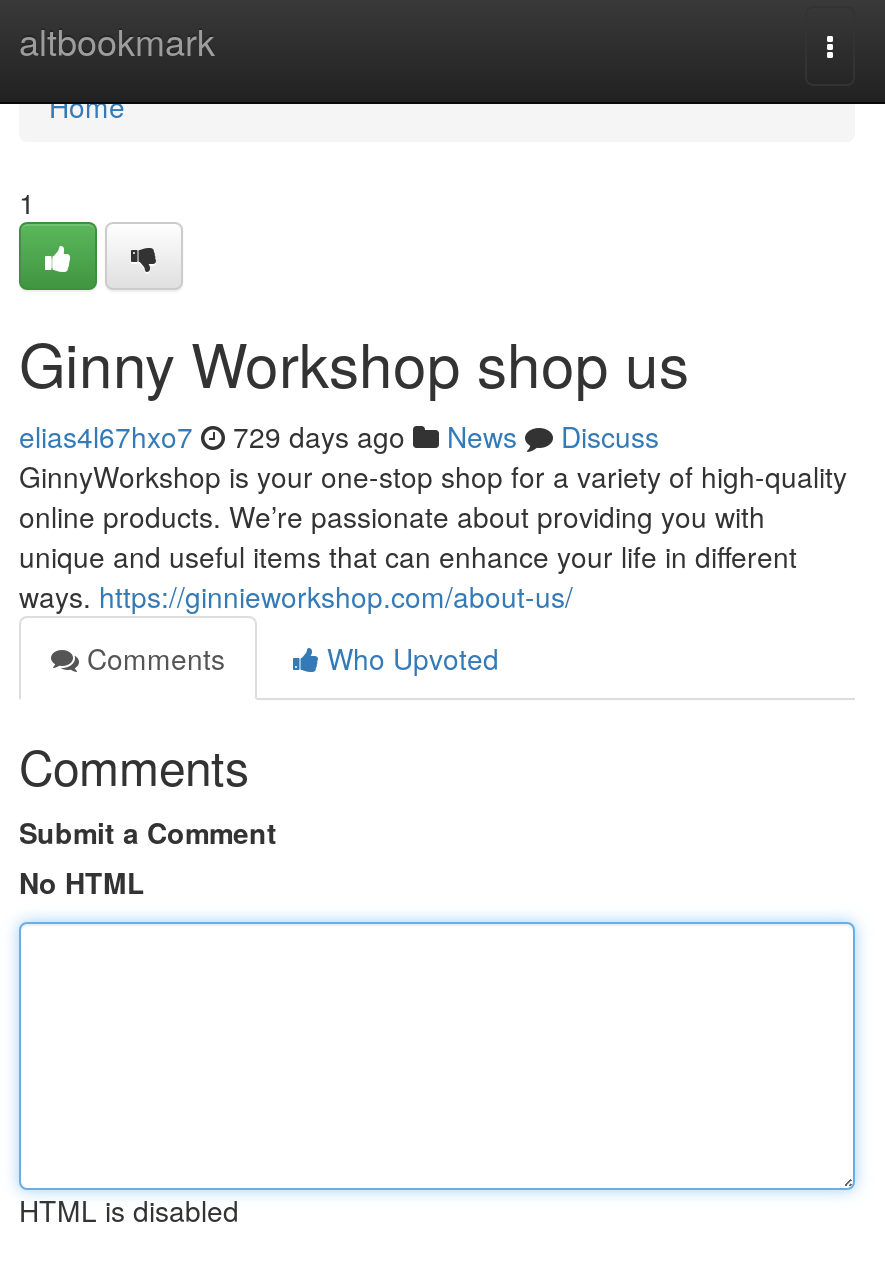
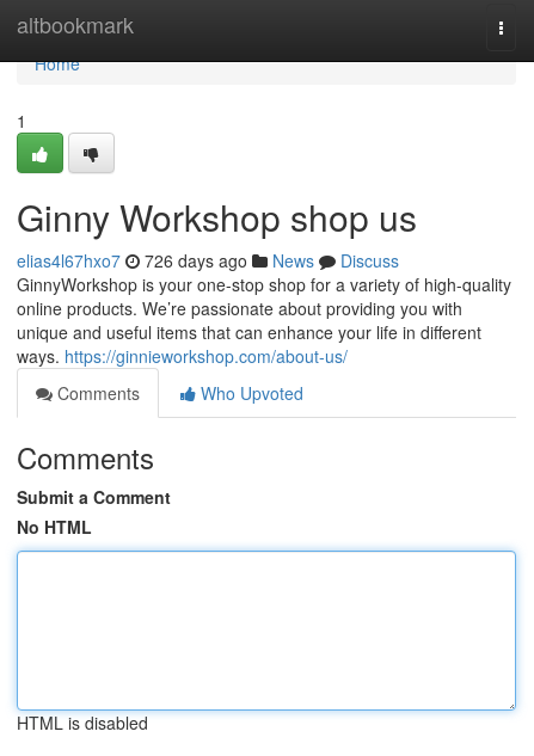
- elias4l67hxo7 729 days ago News Discuss
+ elias4l67hxo7 726 days ago News Discuss
